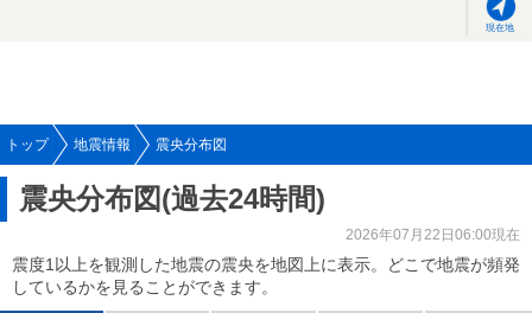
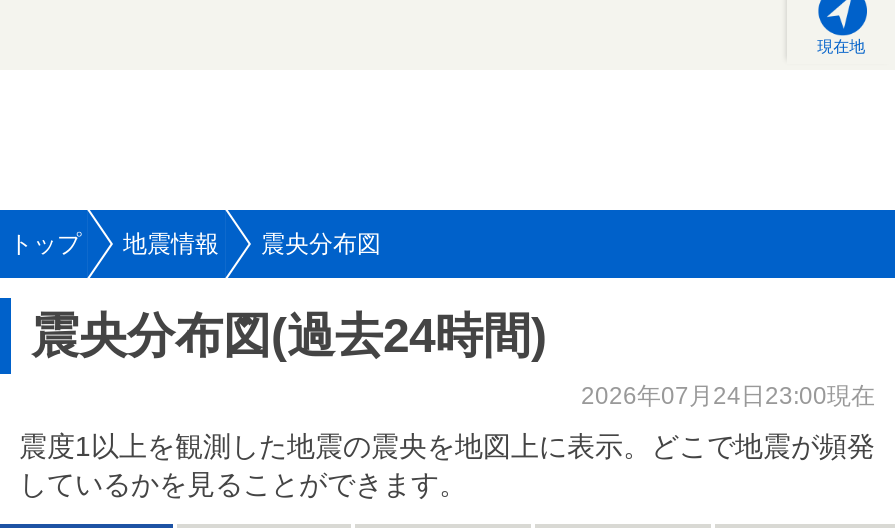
- 2026年07月22日06:00現在
+ 2026年07月24日23:00現在
